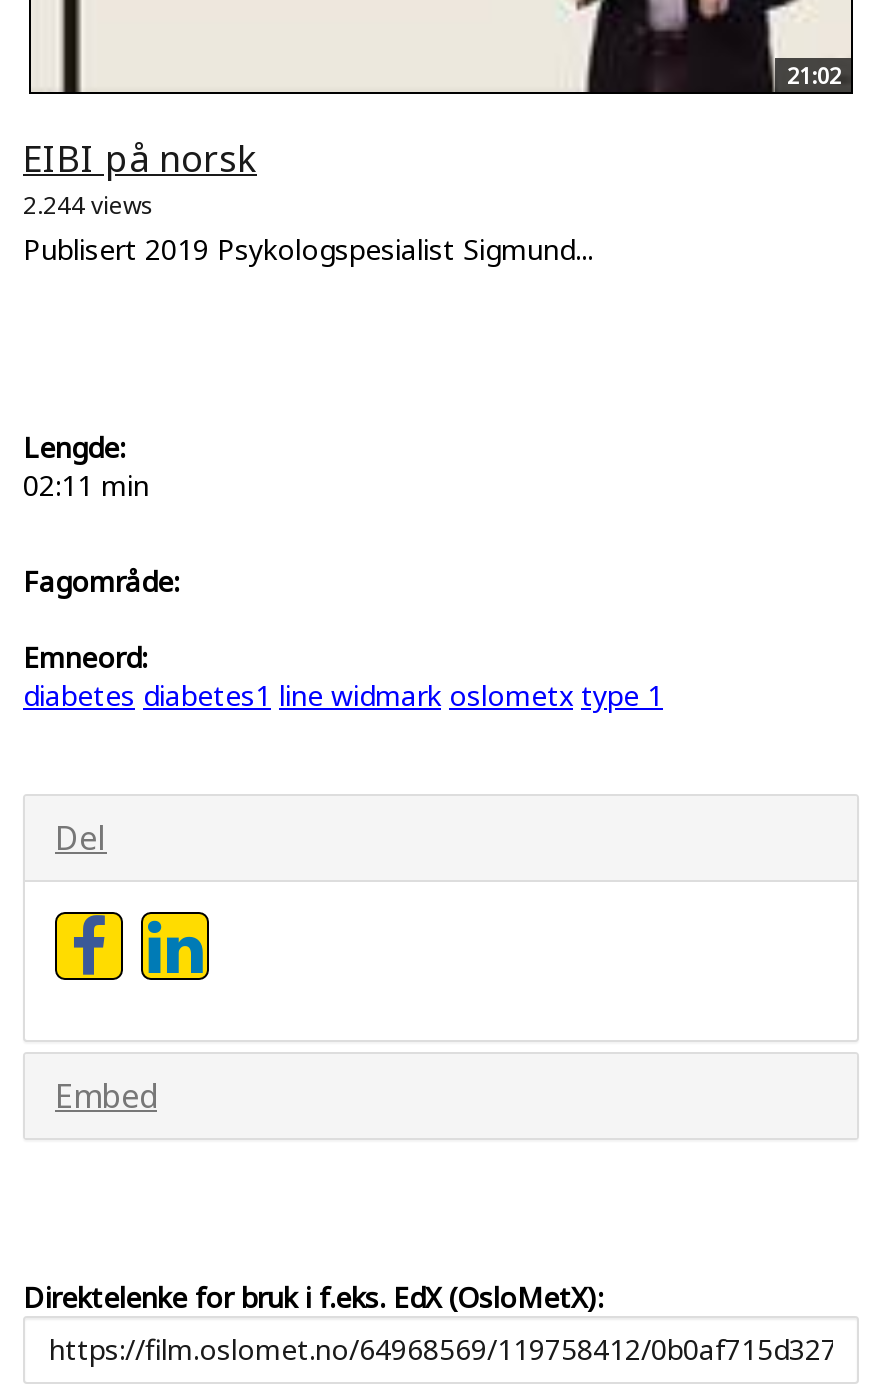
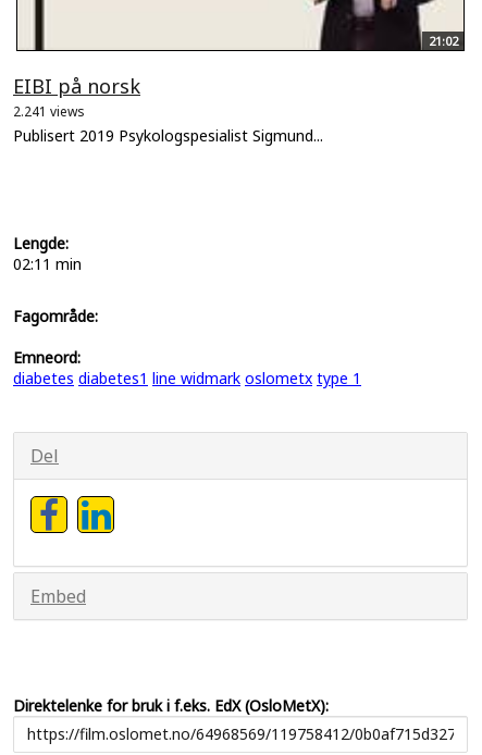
- 2.244 views
+ 2.241 views
